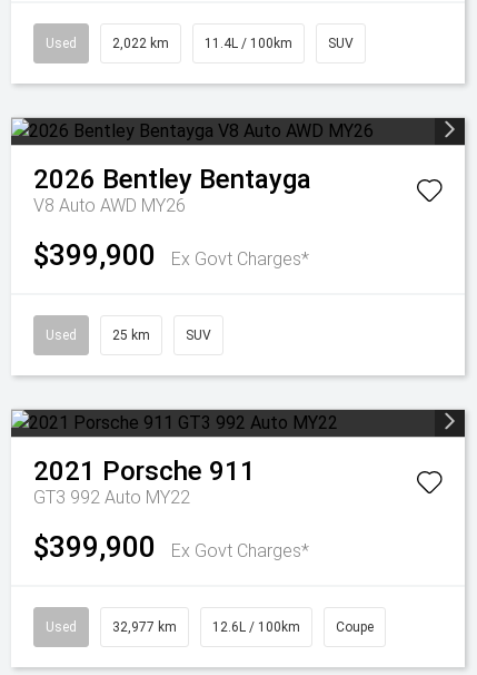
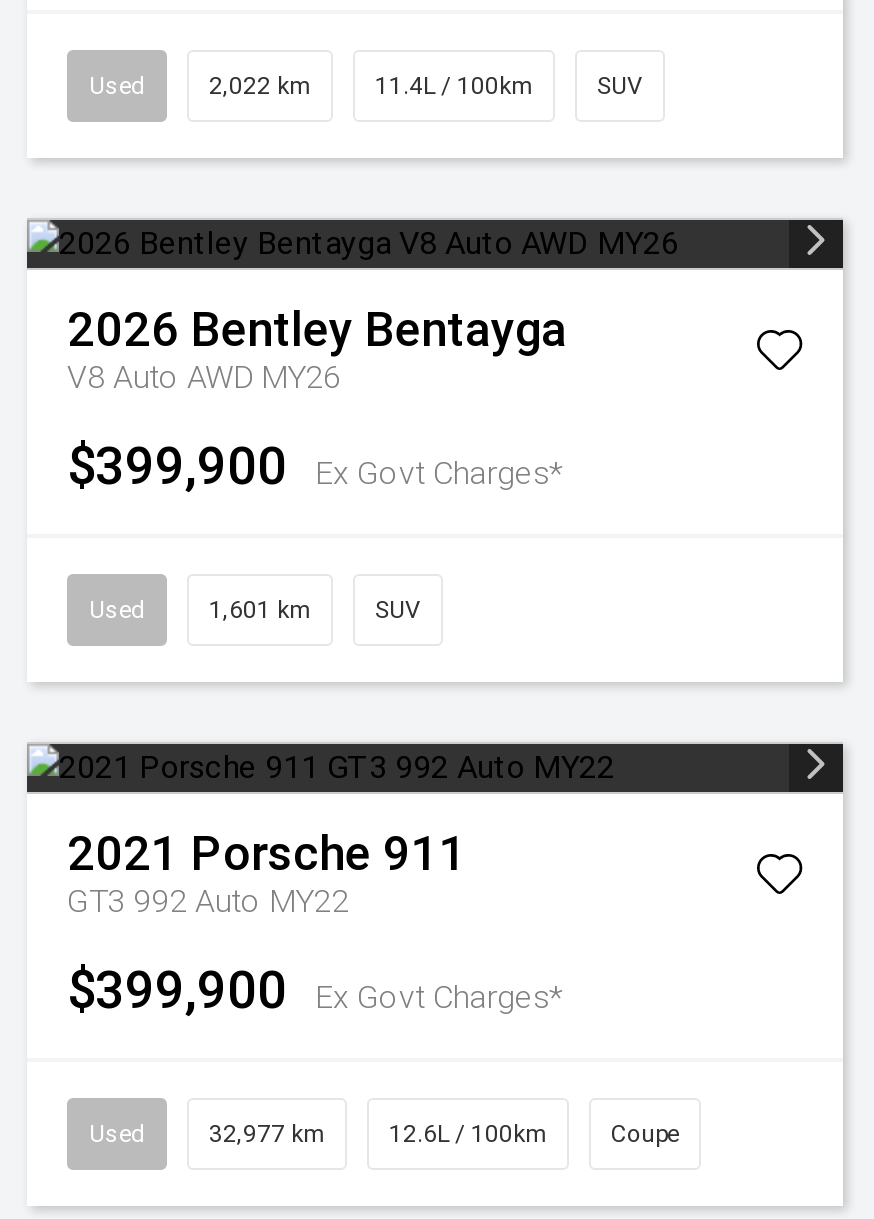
- 25 km
+ 1,601 km
